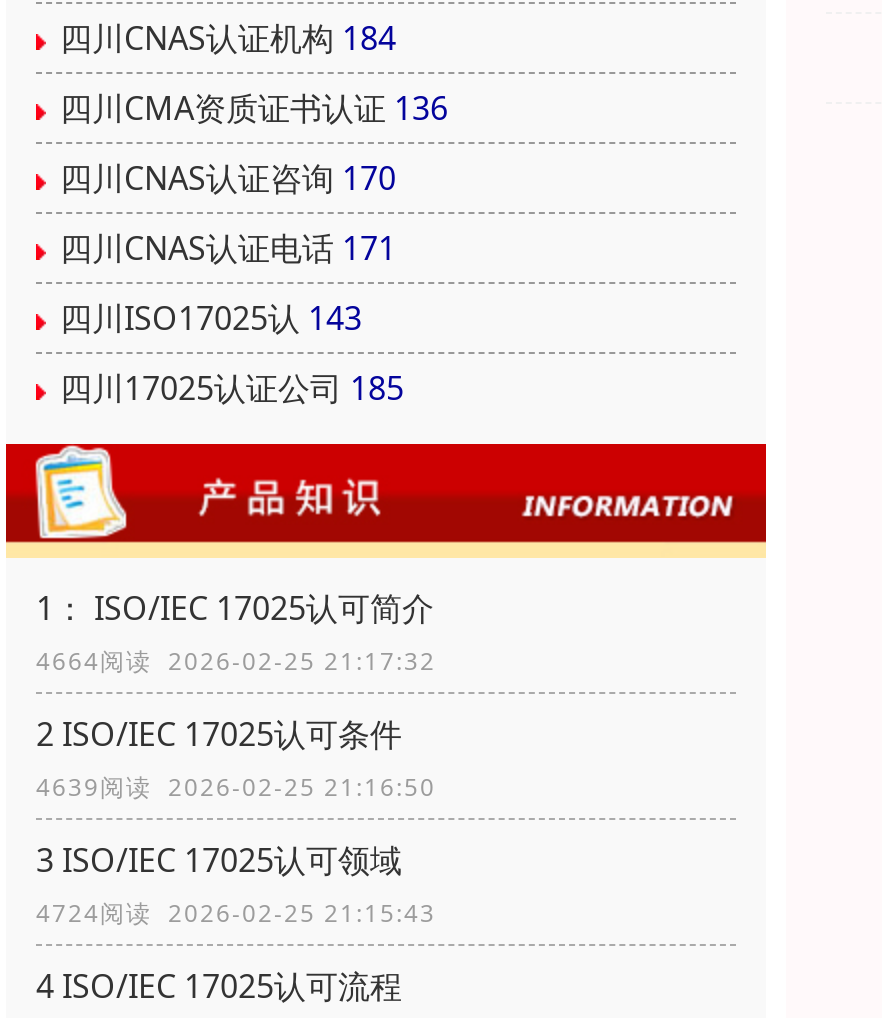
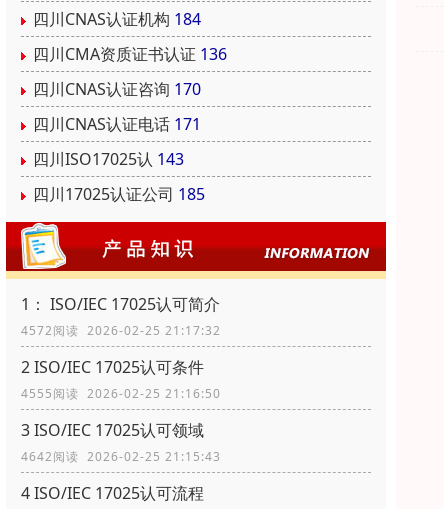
- 4664阅读 2026-02-25 21:17:32
+ 4572阅读 2026-02-25 21:17:32

- 4639阅读 2026-02-25 21:16:50
+ 4555阅读 2026-02-25 21:16:50

- 4724阅读 2026-02-25 21:15:43
+ 4642阅读 2026-02-25 21:15:43
